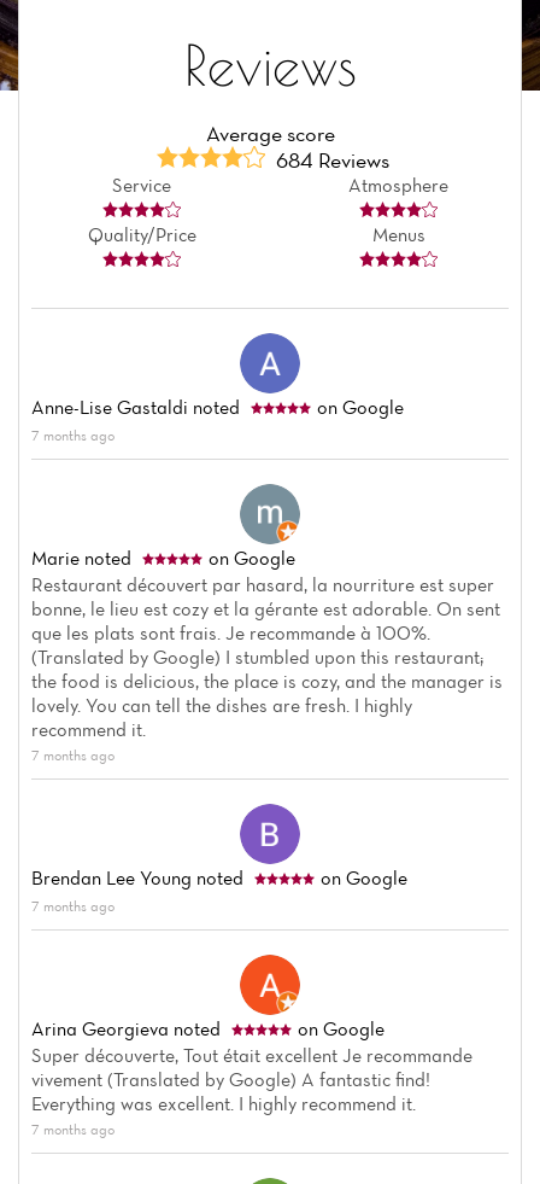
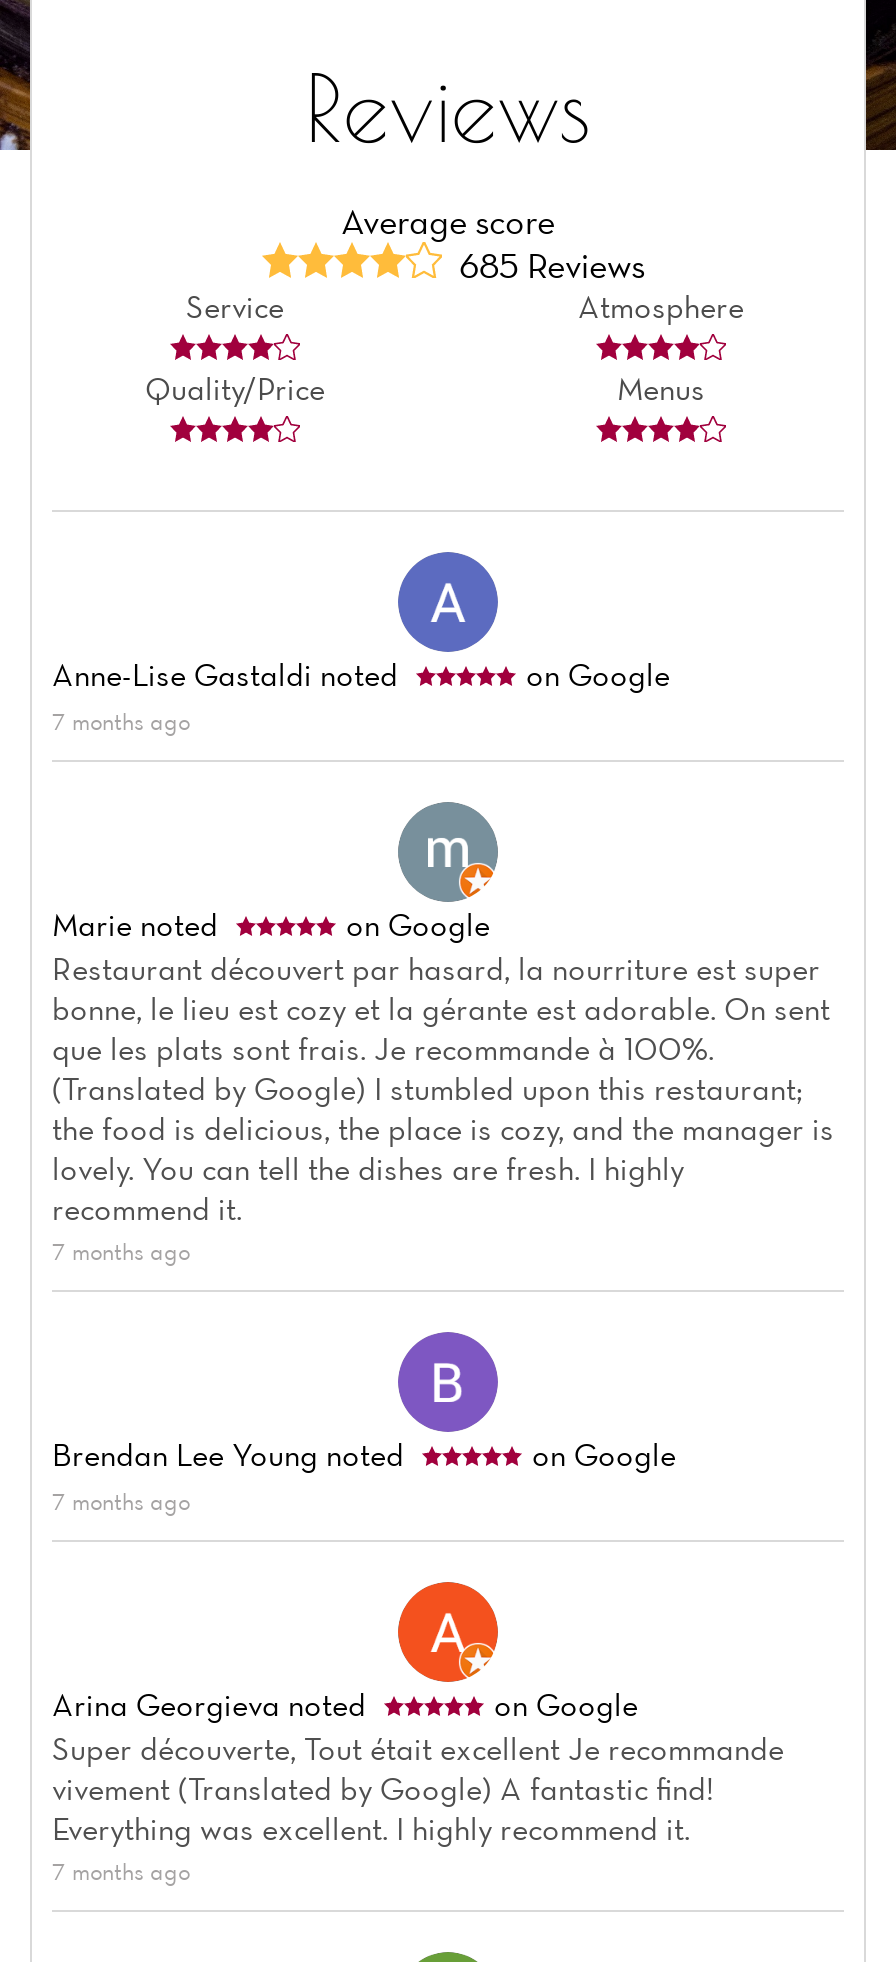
- 684 Reviews
+ 685 Reviews
